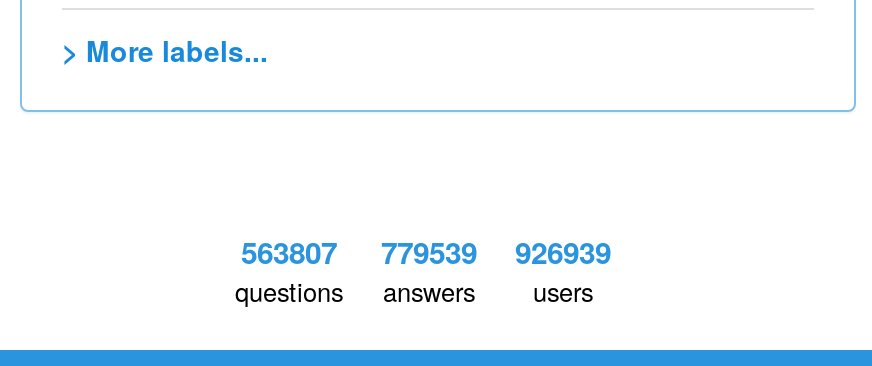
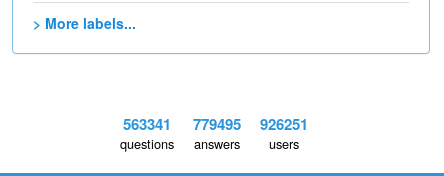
- 563807
+ 563341

- 779539
+ 779495

- 926939
+ 926251
